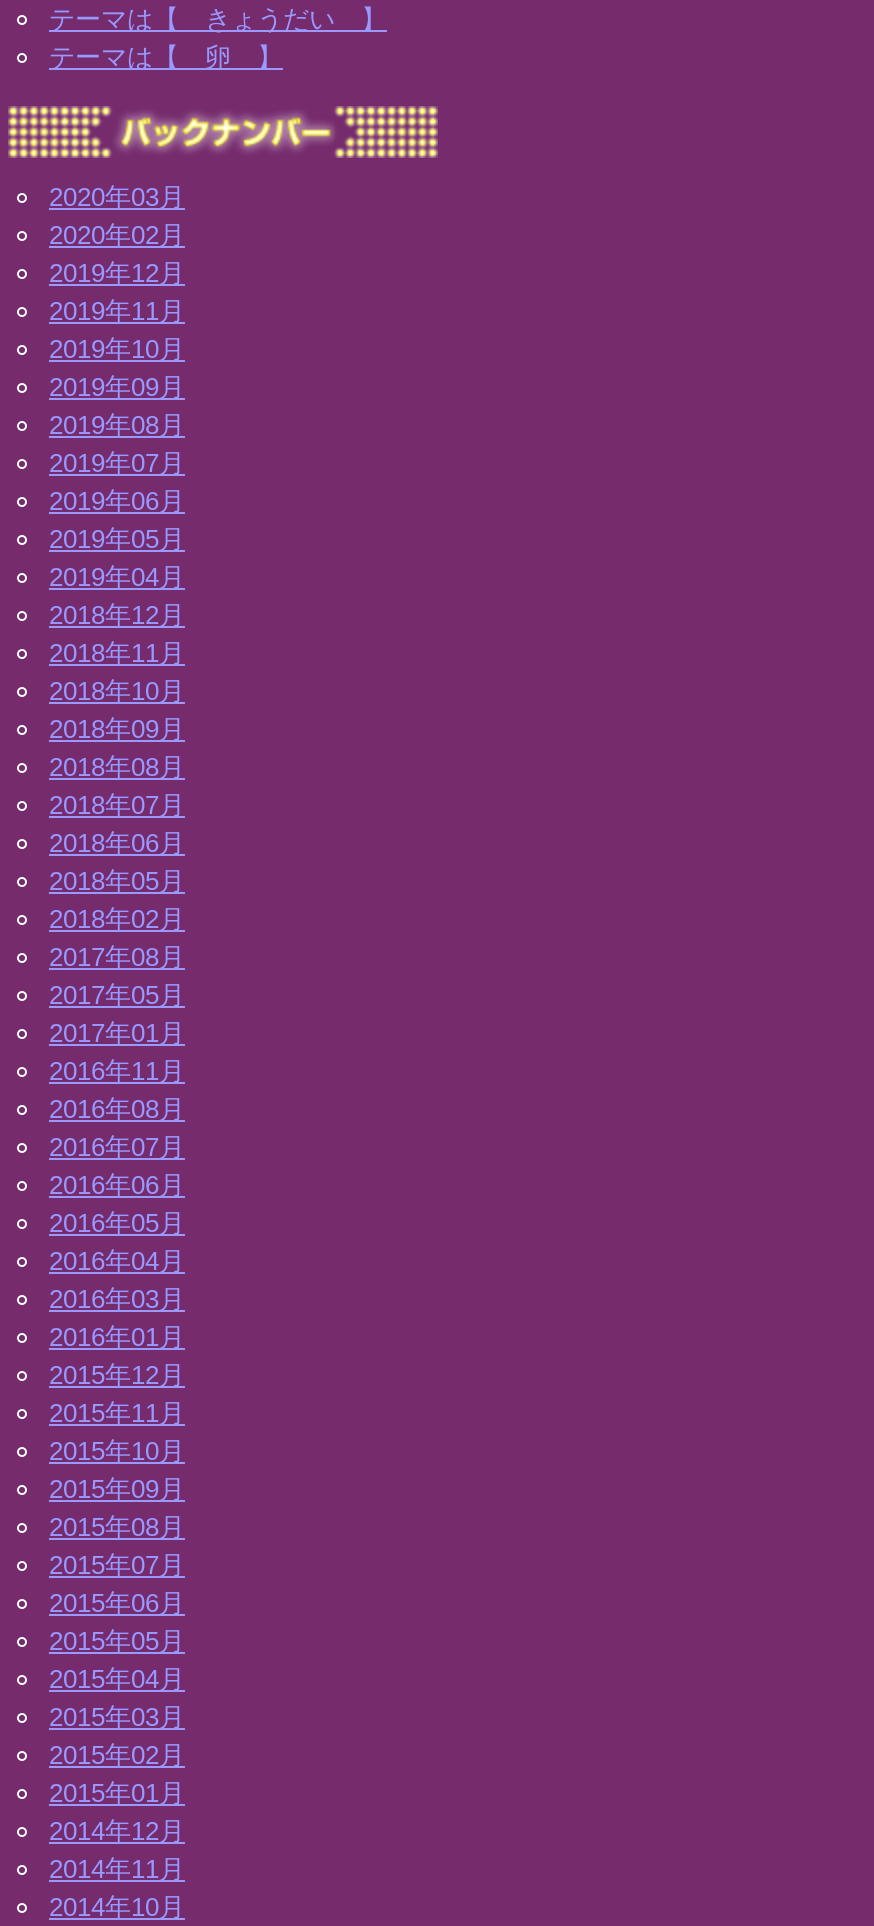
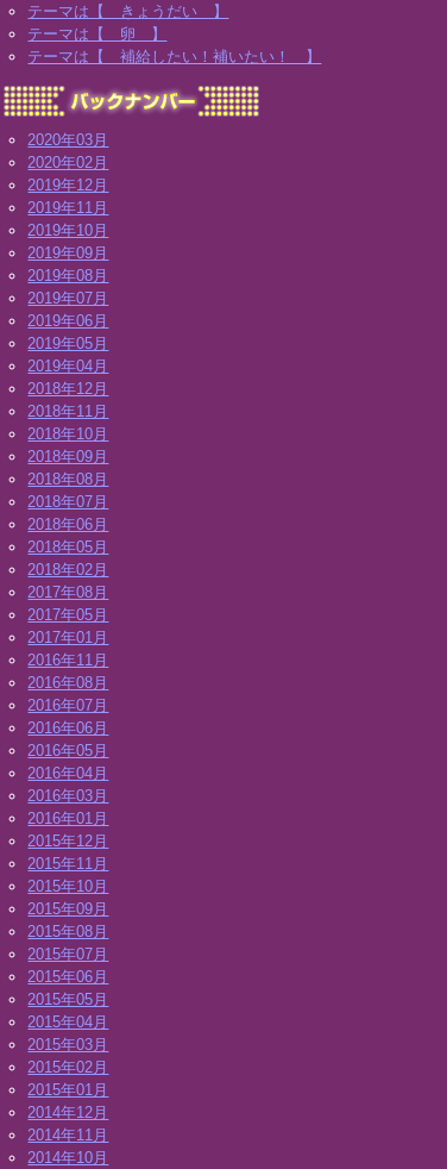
+ テーマは【 補給したい！補いたい！ 】
